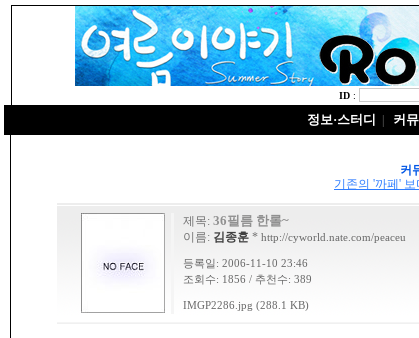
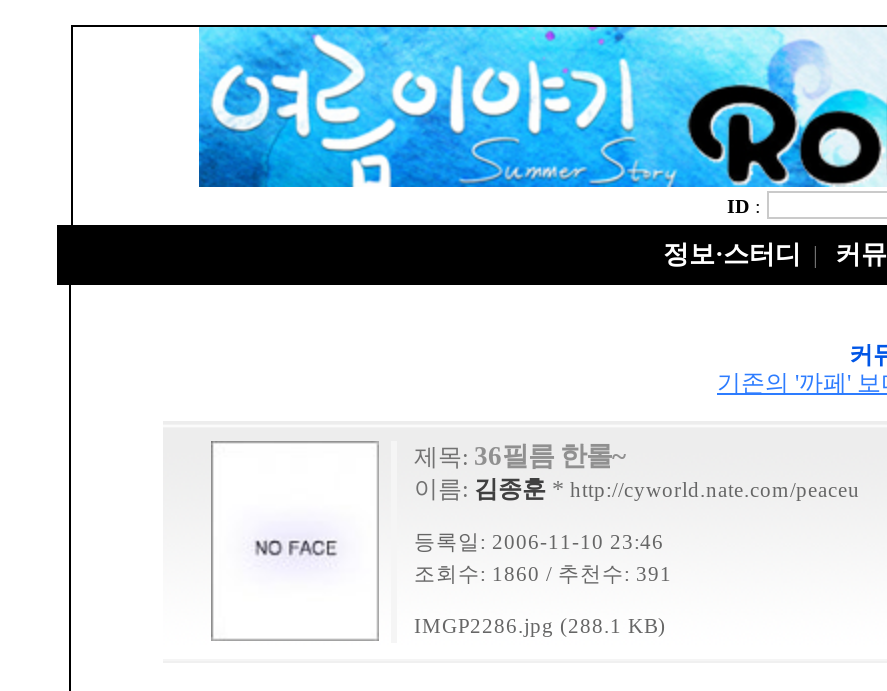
- 조회수: 1856 / 추천수: 389
+ 조회수: 1860 / 추천수: 391
